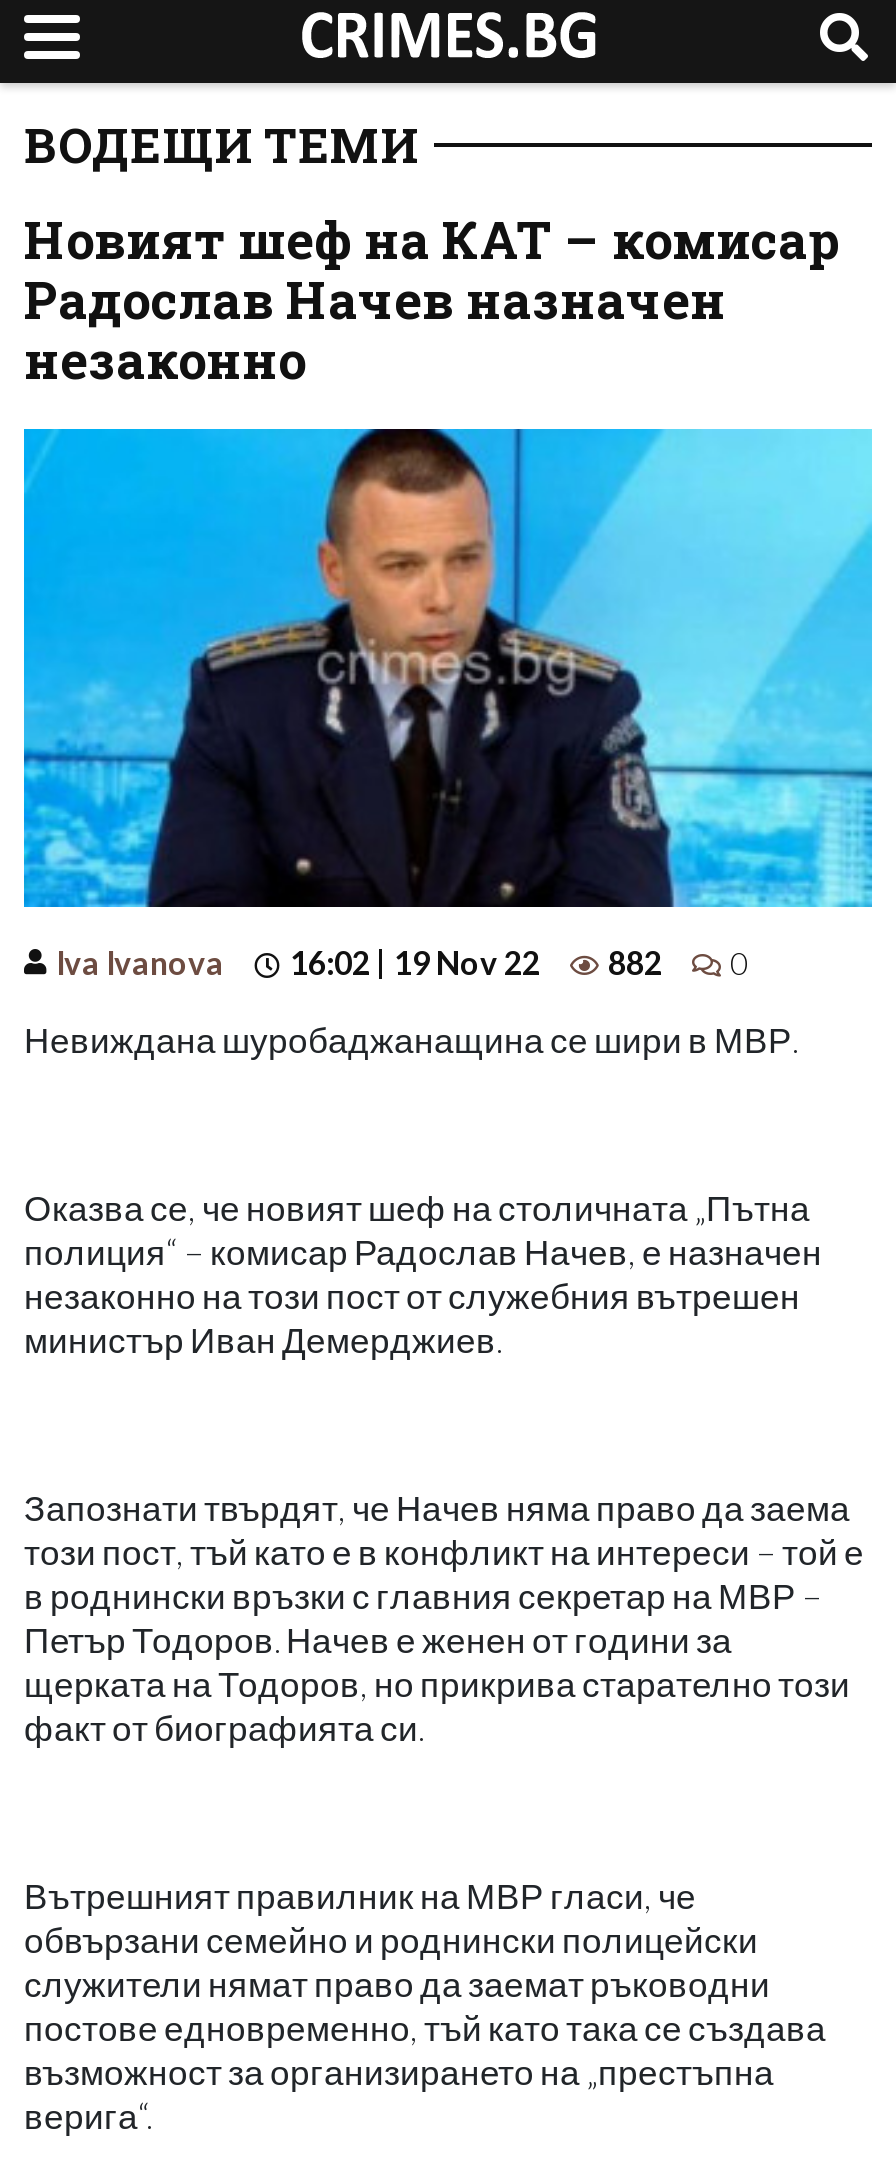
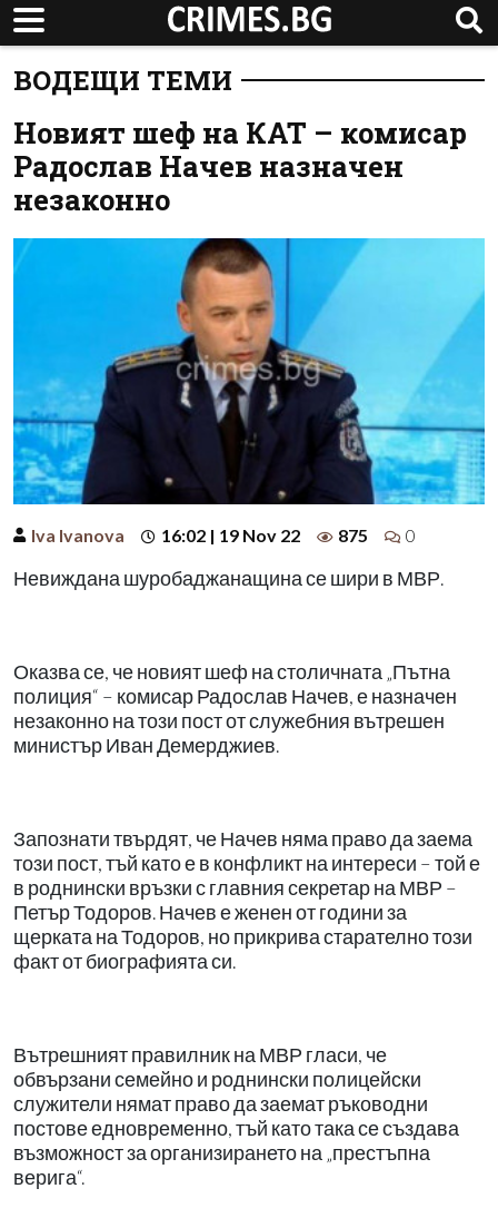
- 882
+ 875
